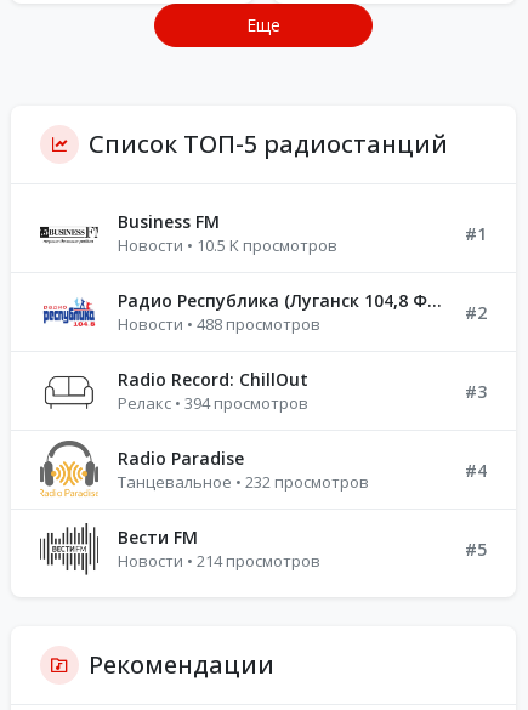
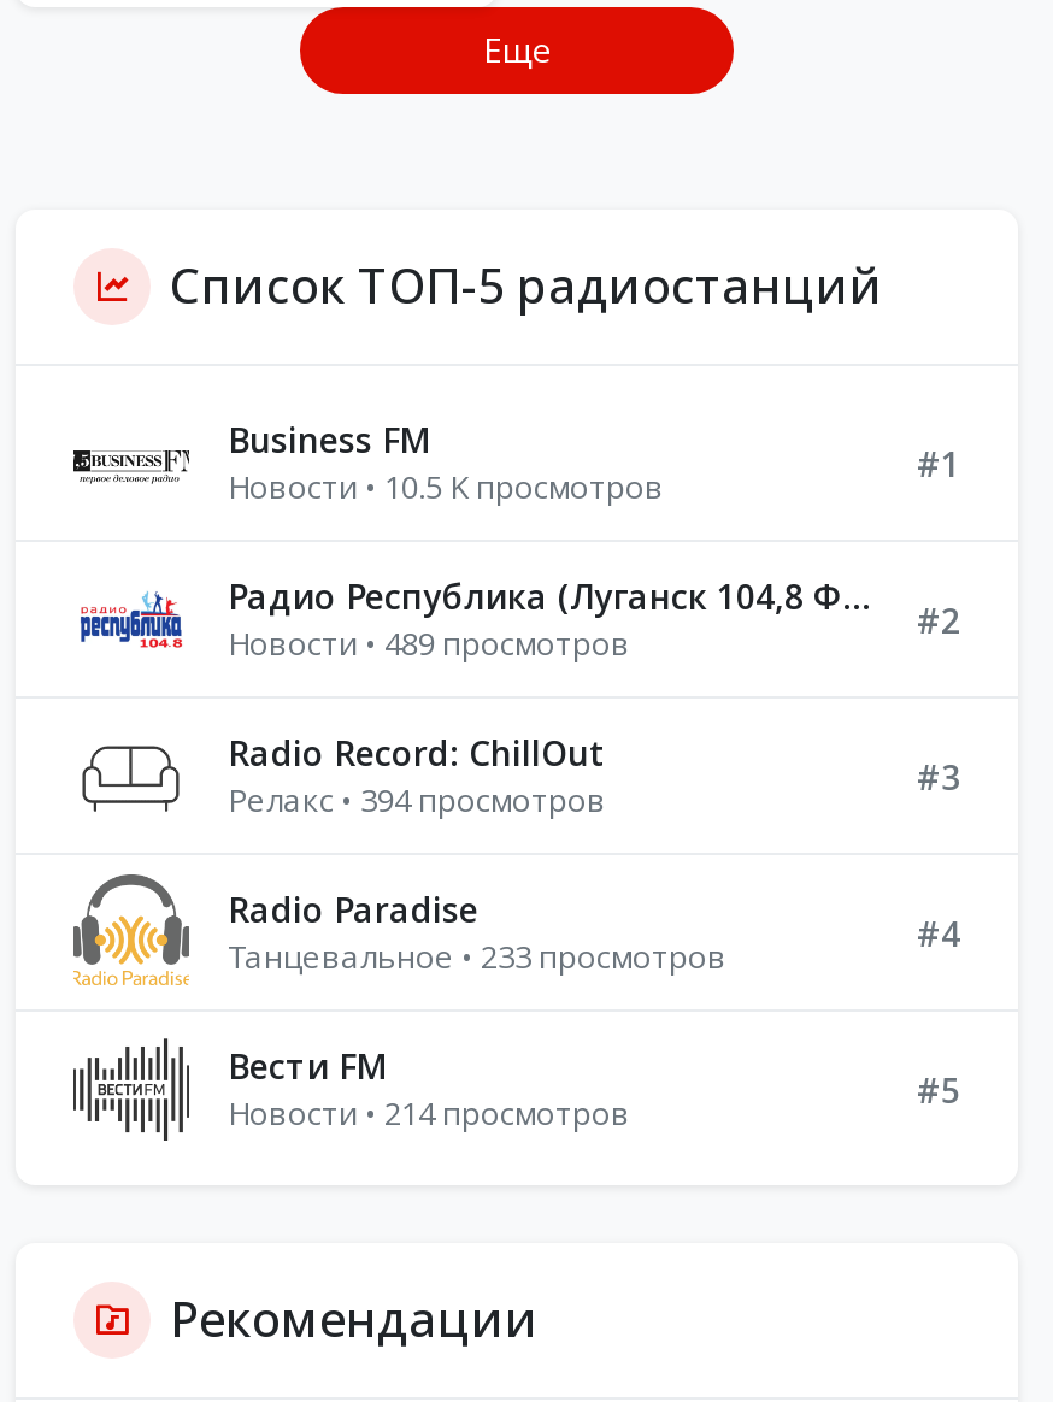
- Новости • 488 просмотров
+ Новости • 489 просмотров

- Танцевальное • 232 просмотров
+ Танцевальное • 233 просмотров
